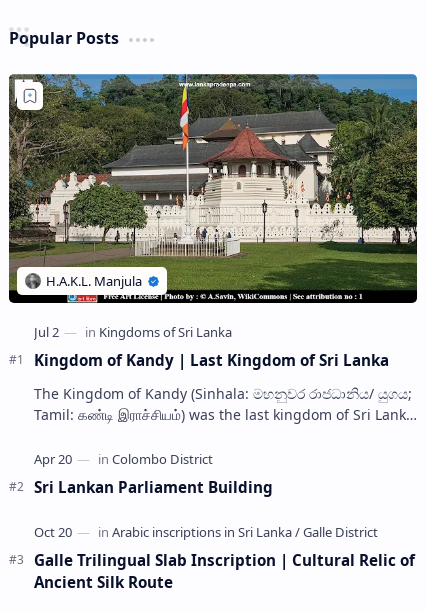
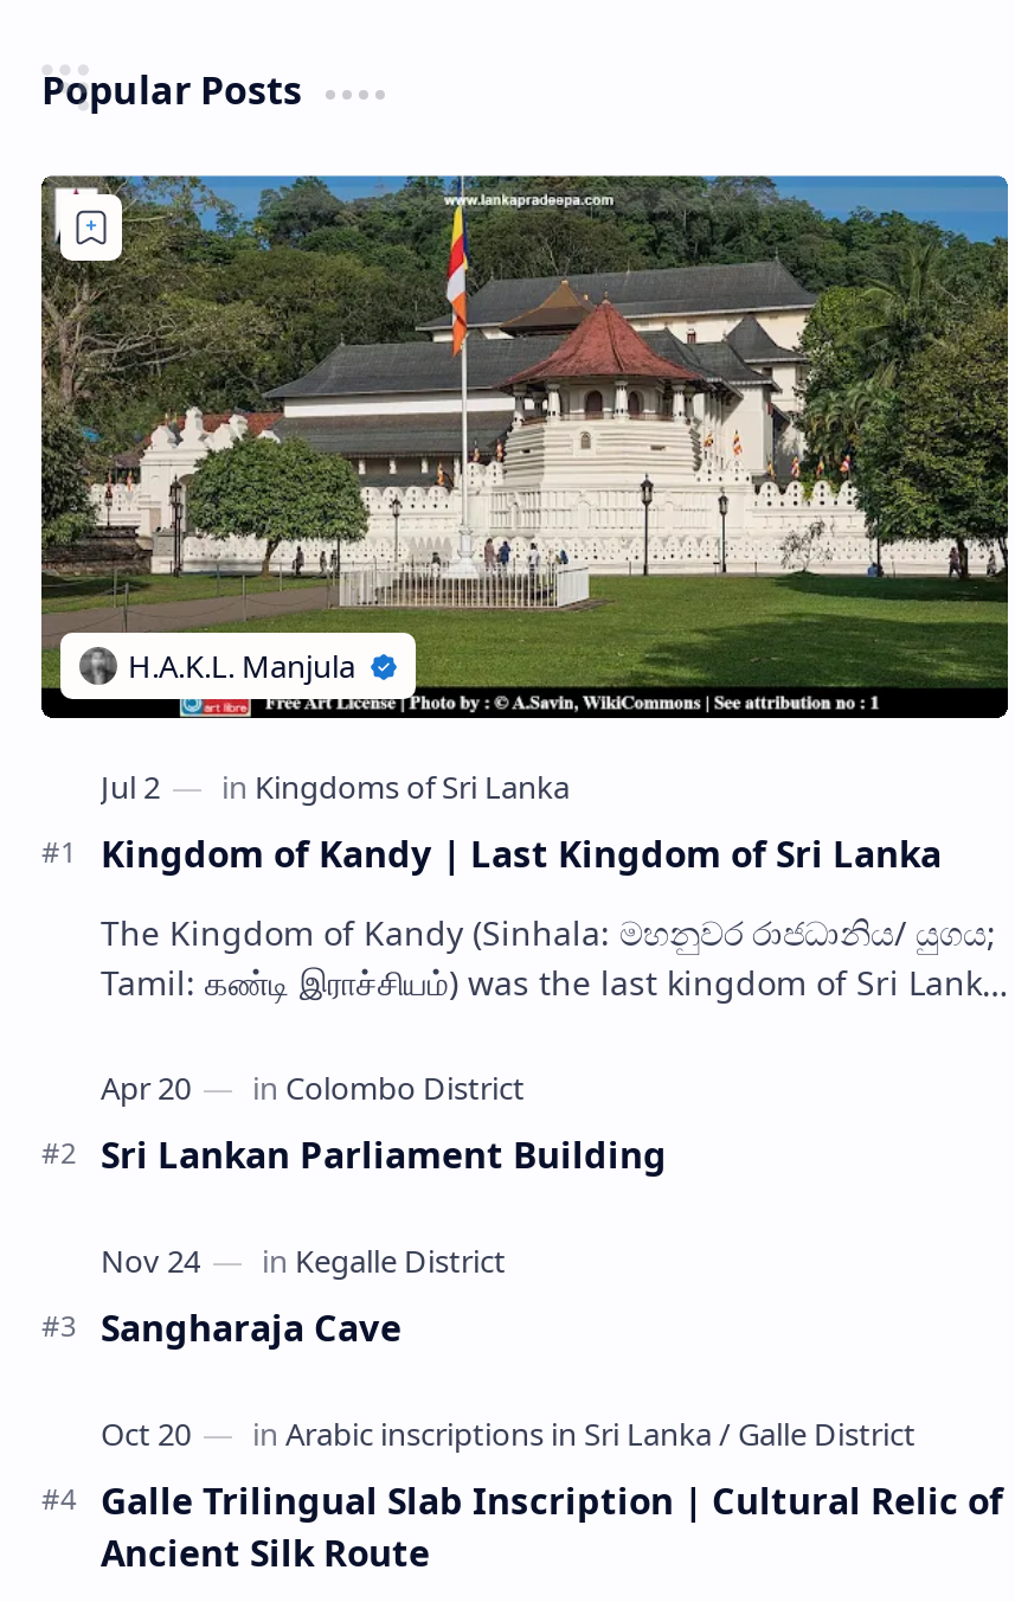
+ Sangharaja Cave
